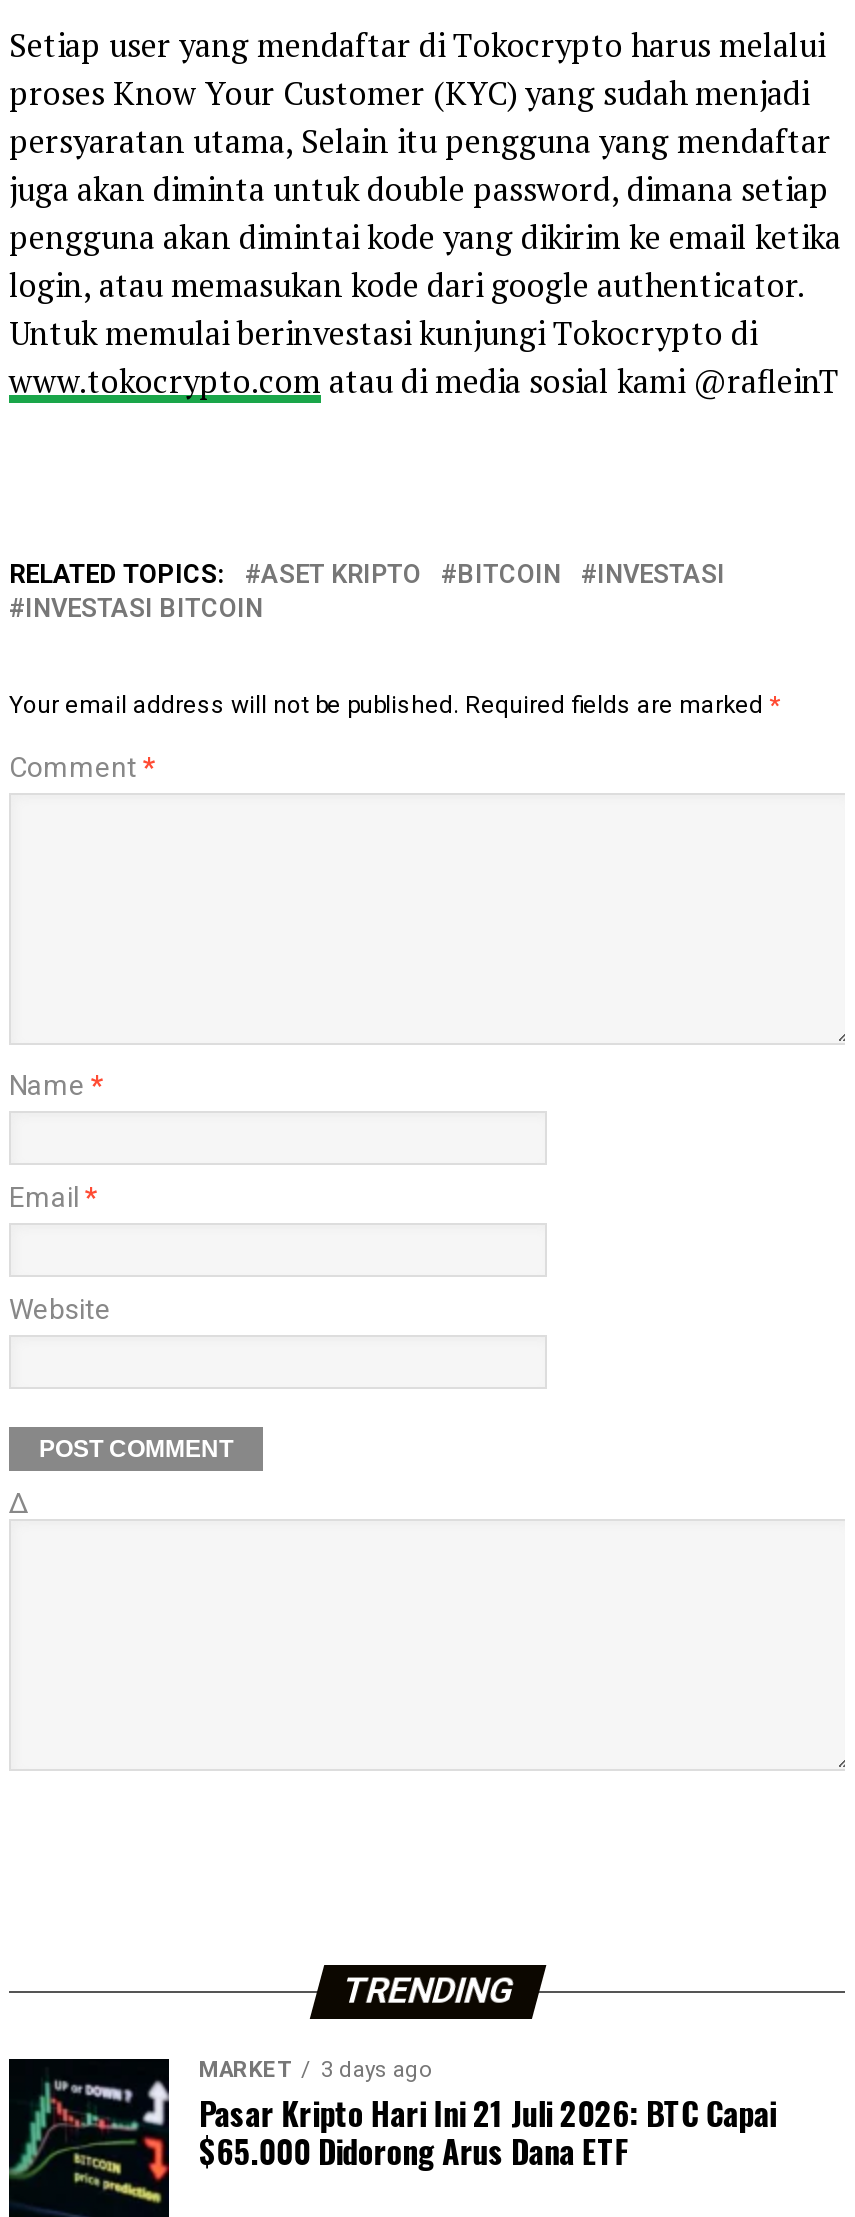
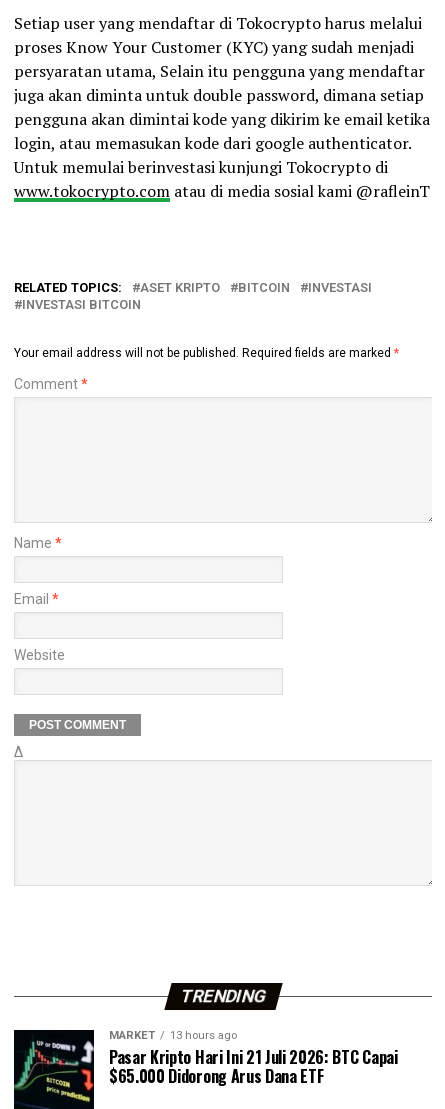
- MARKET 3 days ago
+ MARKET 13 hours ago
